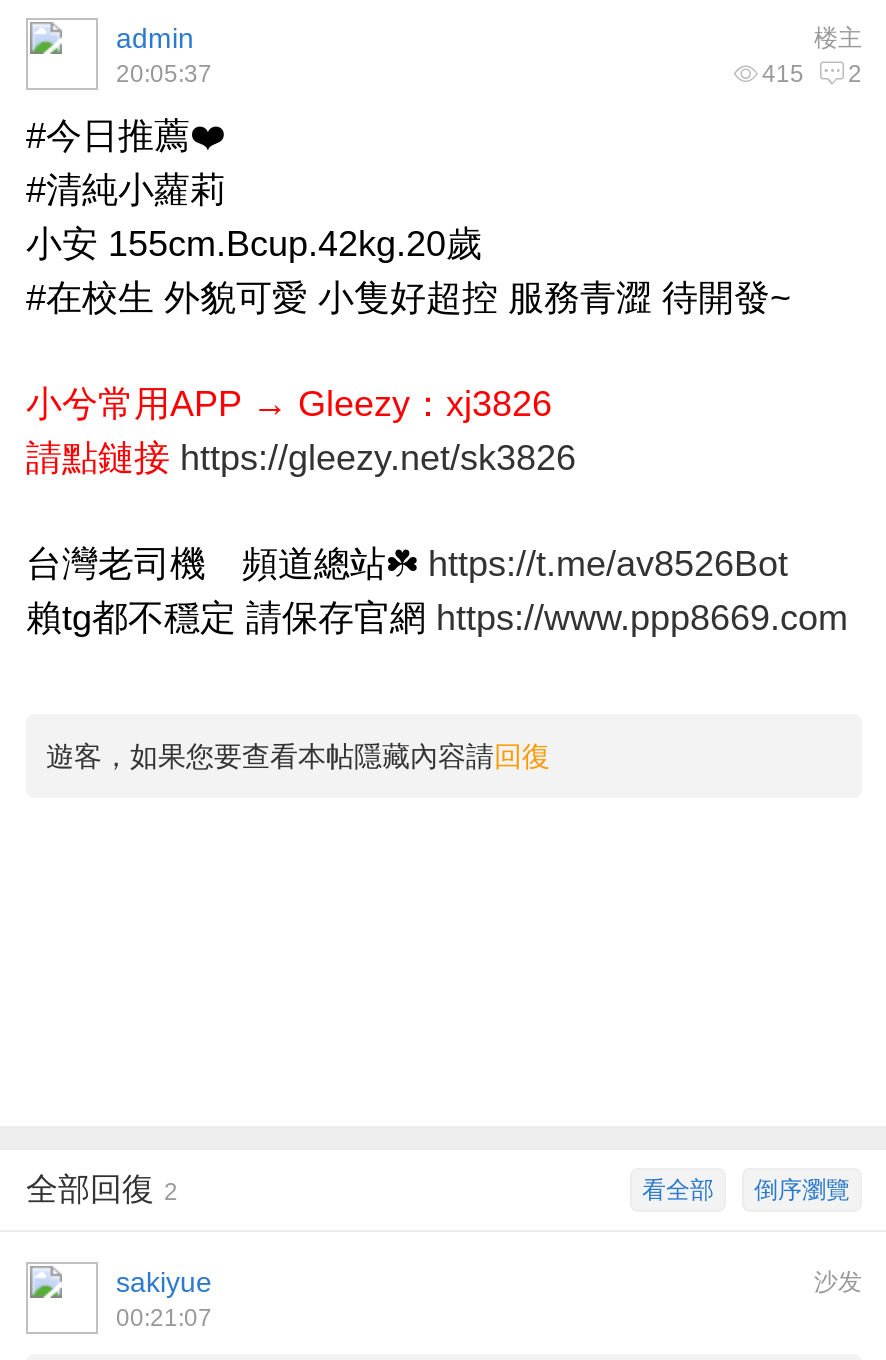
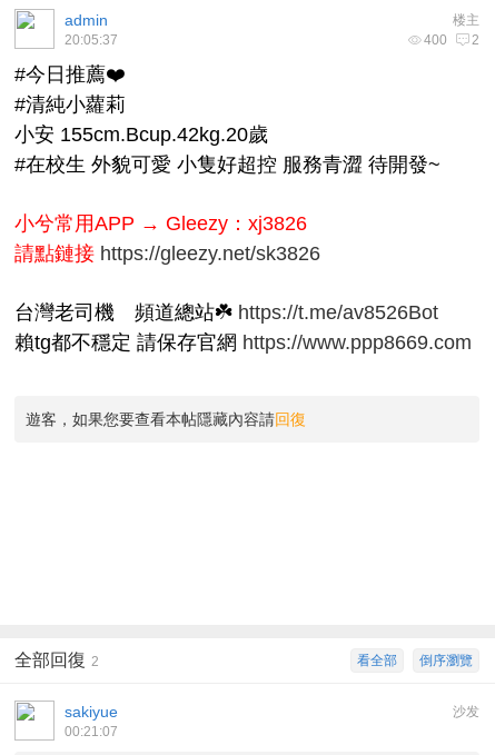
- 415 2
+ 400 2
